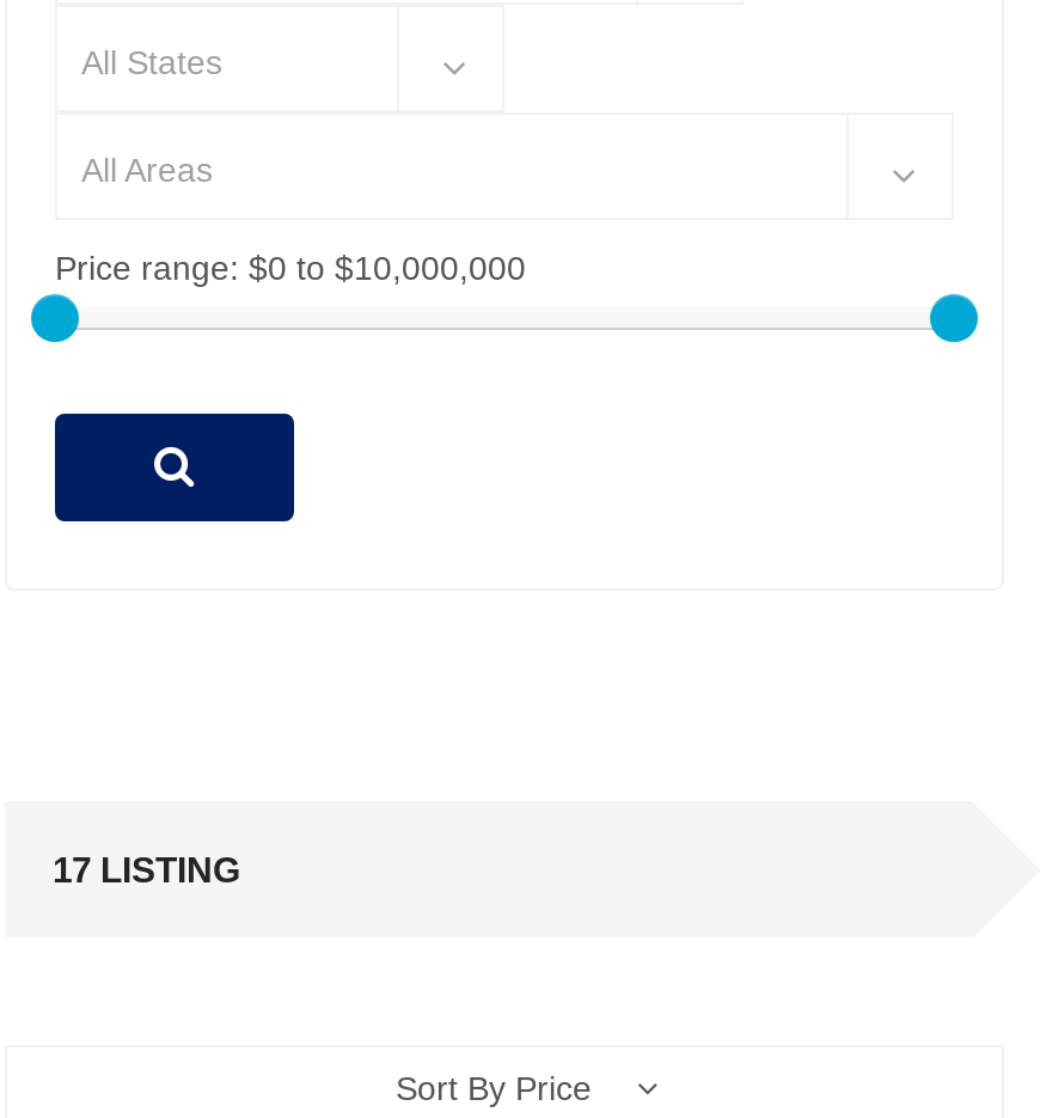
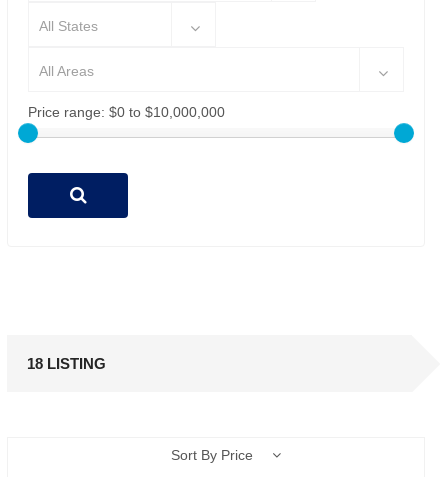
- 17 LISTING
+ 18 LISTING
